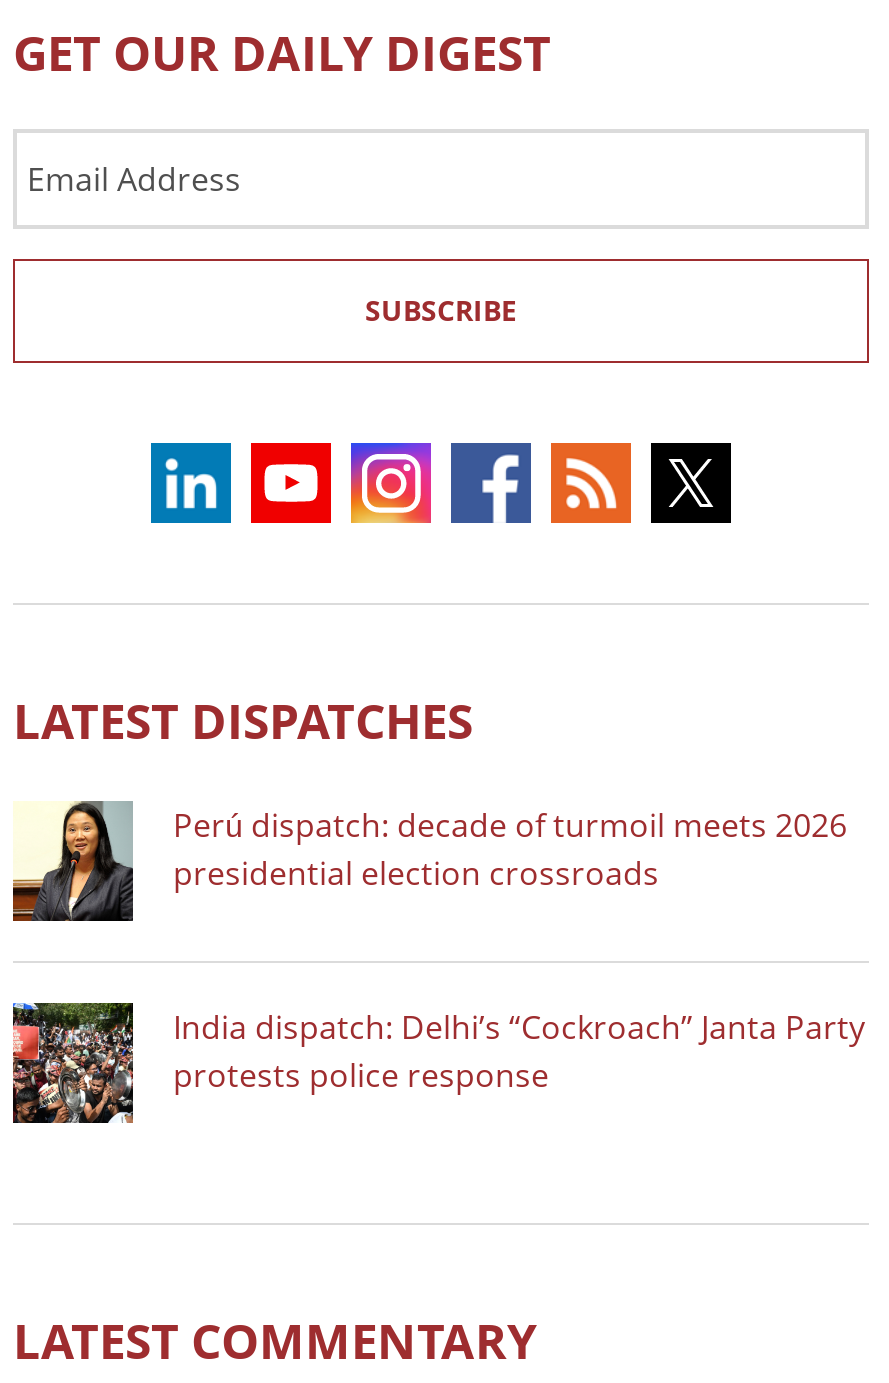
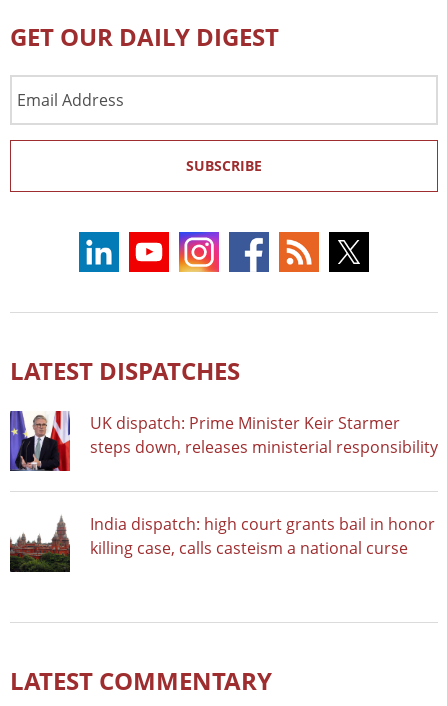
- [image]
- Perú dispatch: decade of turmoil meets 2026
- presidential election crossroads
+ [image]
+ UK dispatch: Prime Minister Keir Starmer
+ steps down, releases ministerial responsibility

- [image]
- India dispatch: Delhi’s “Cockroach” Janta Party
- protests police response
+ [image]
+ India dispatch: high court grants bail in honor
+ killing case, calls casteism a national curse
